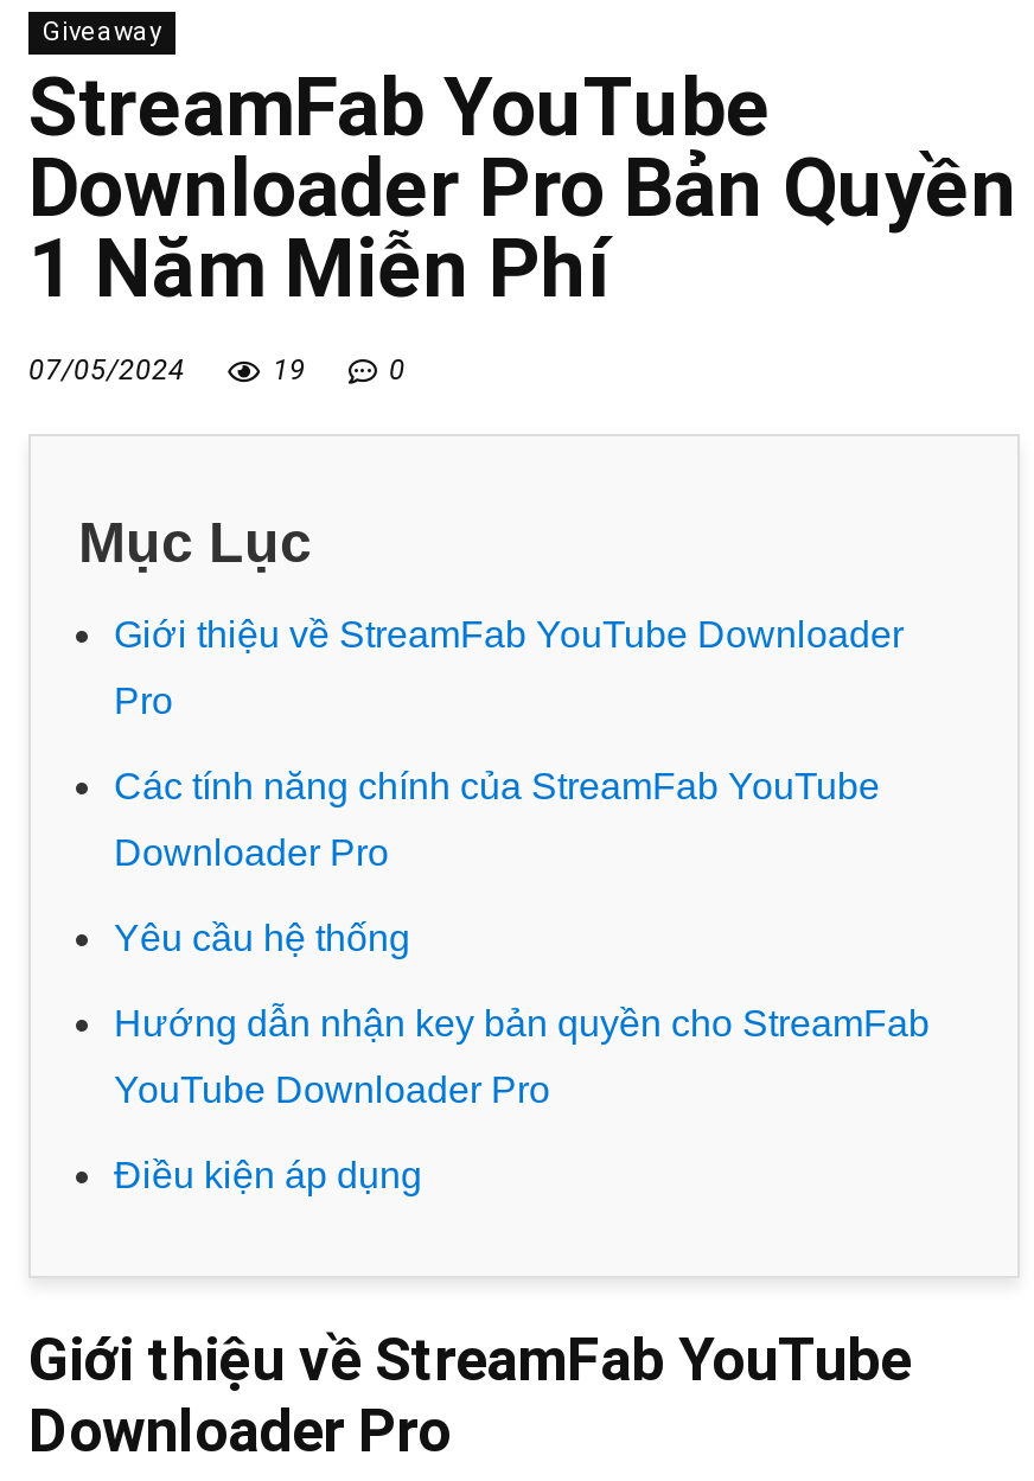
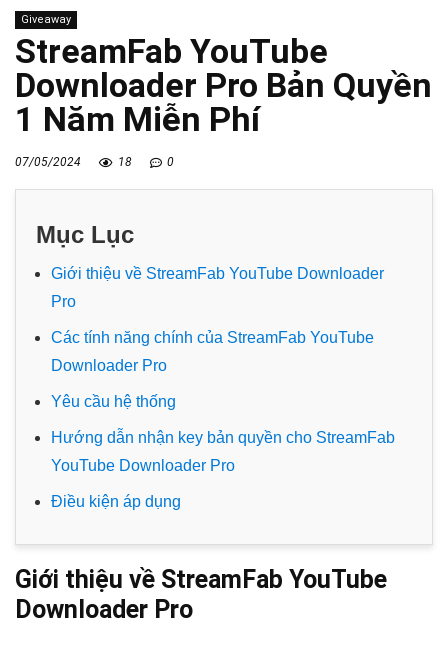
- 19
+ 18
